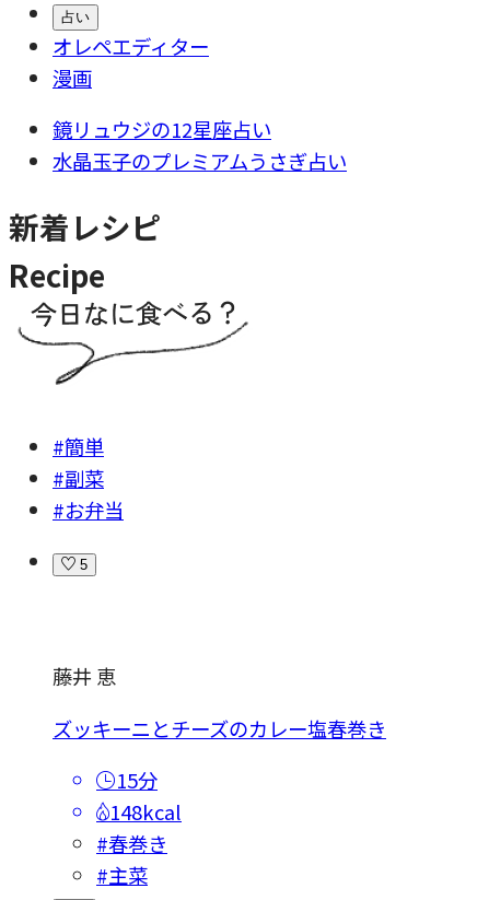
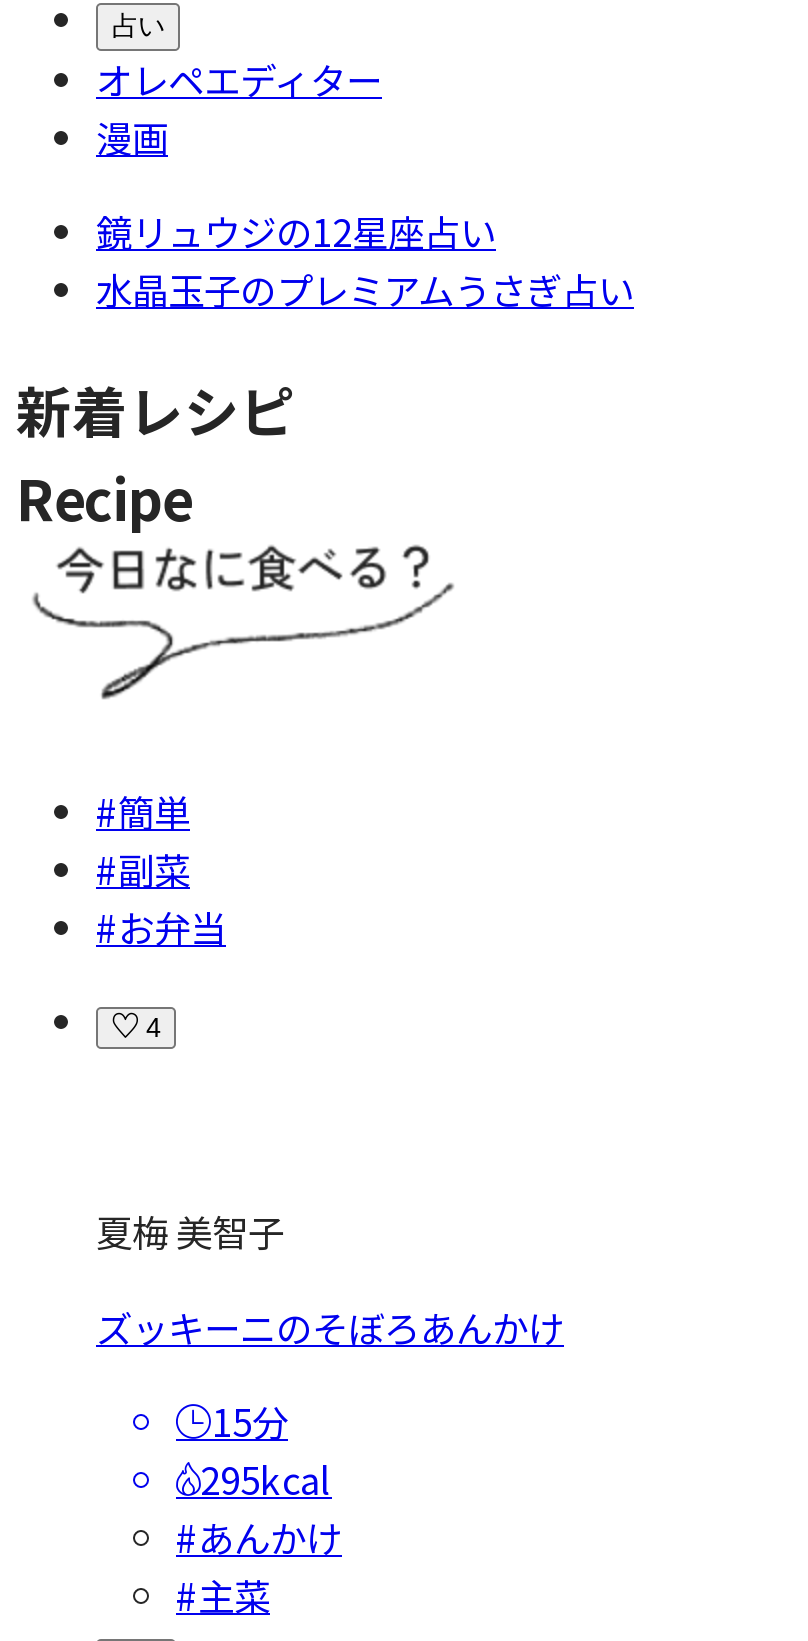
- 5
+ 4

- 藤井 恵
+ 夏梅 美智子

- ズッキーニとチーズのカレー塩春巻き
+ ズッキーニのそぼろあんかけ

- 148kcal
- #春巻き
+ 295kcal
+ #あんかけ
